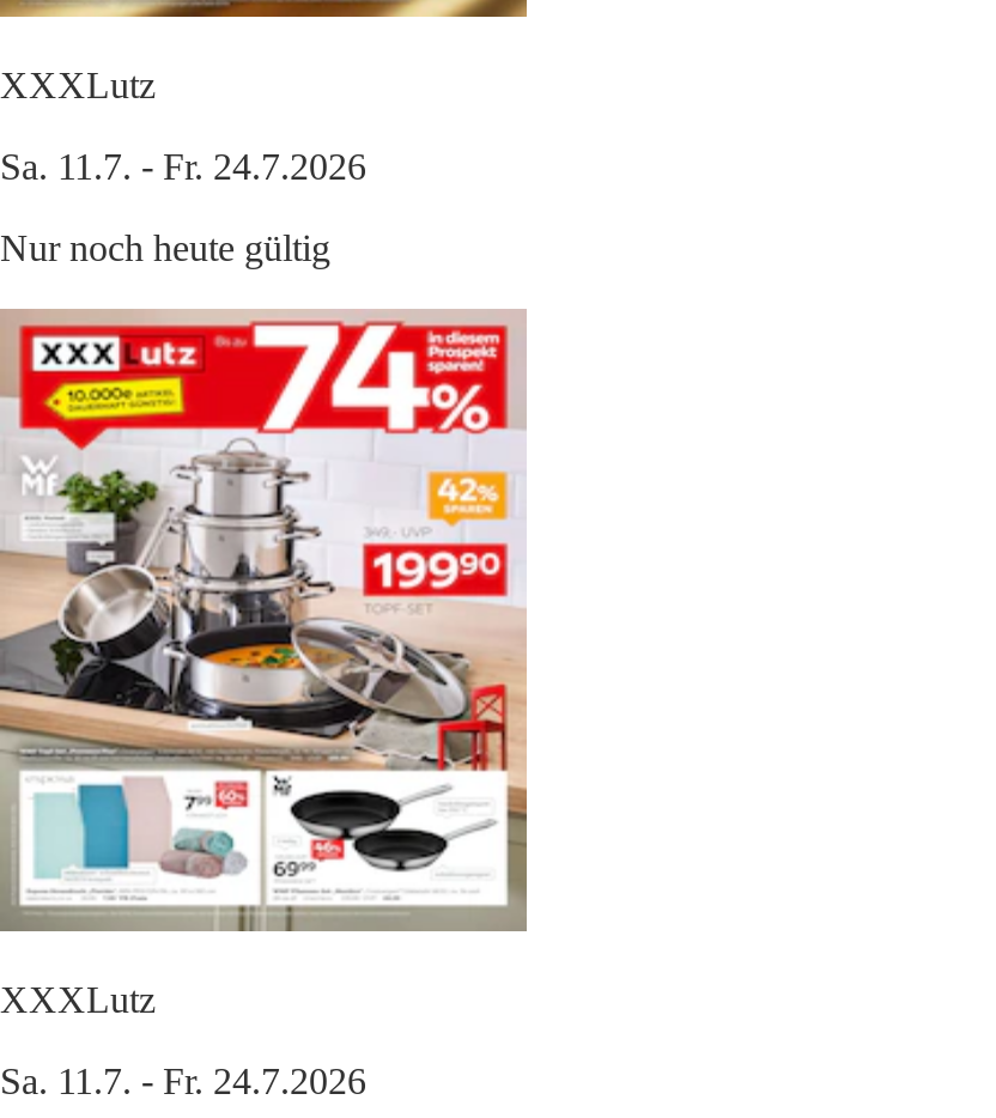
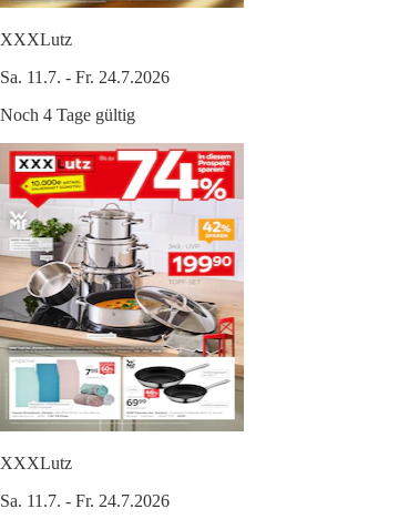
- Nur noch heute gültig
+ Noch 4 Tage gültig
